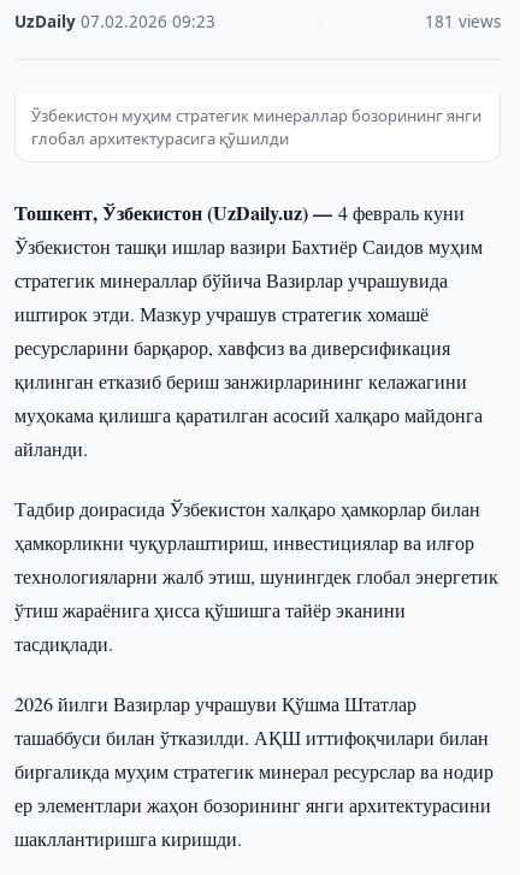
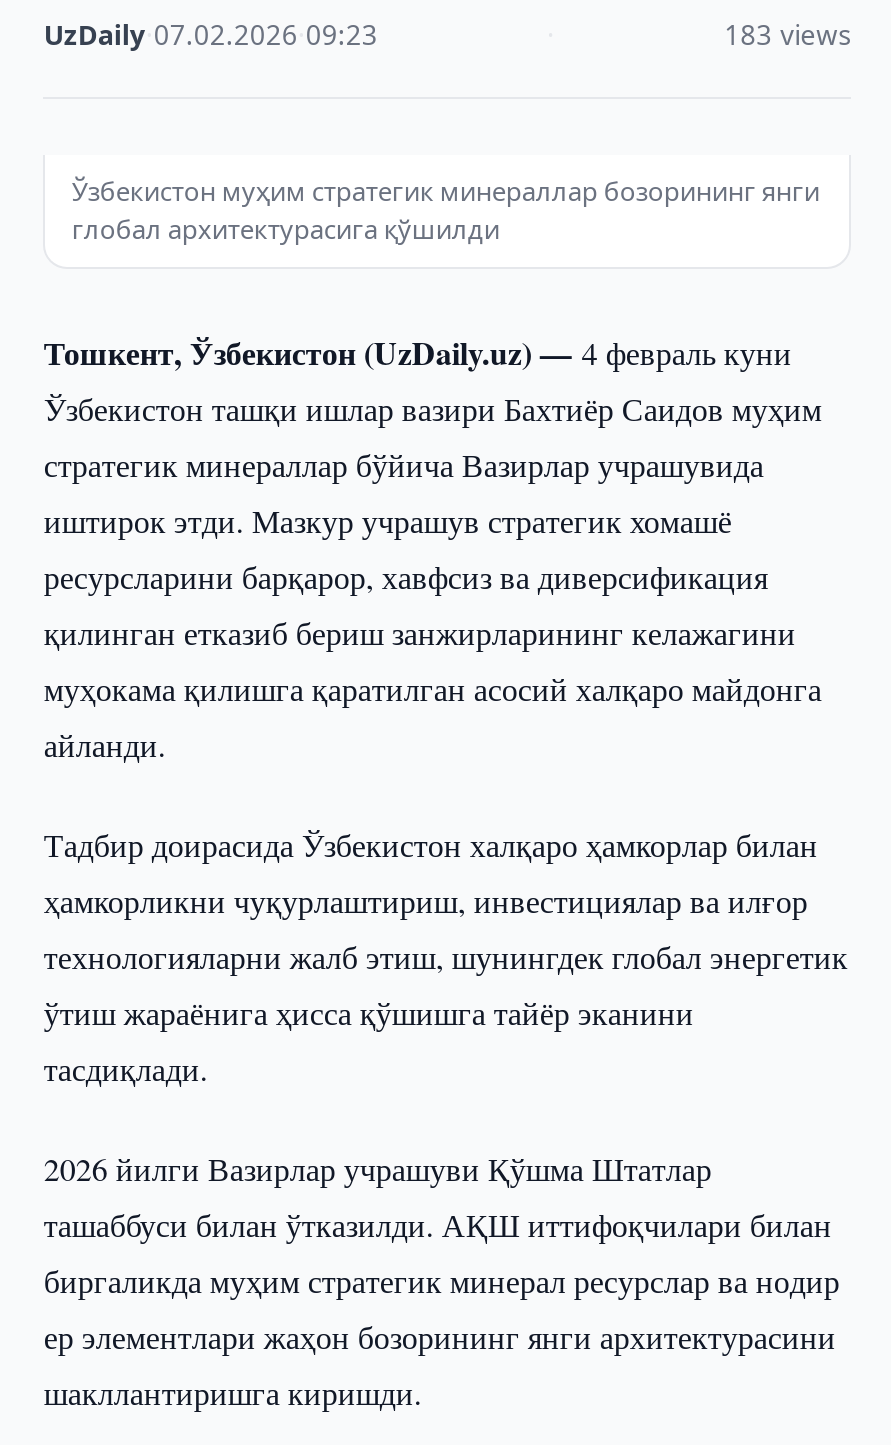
- 181 views
+ 183 views
